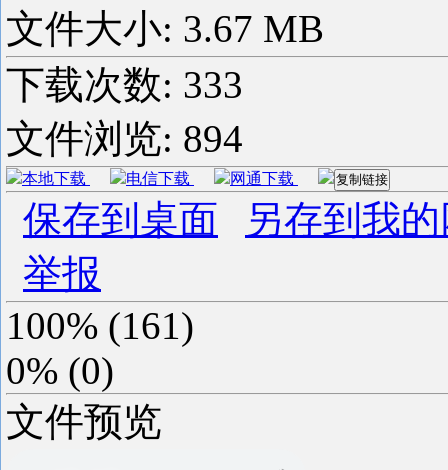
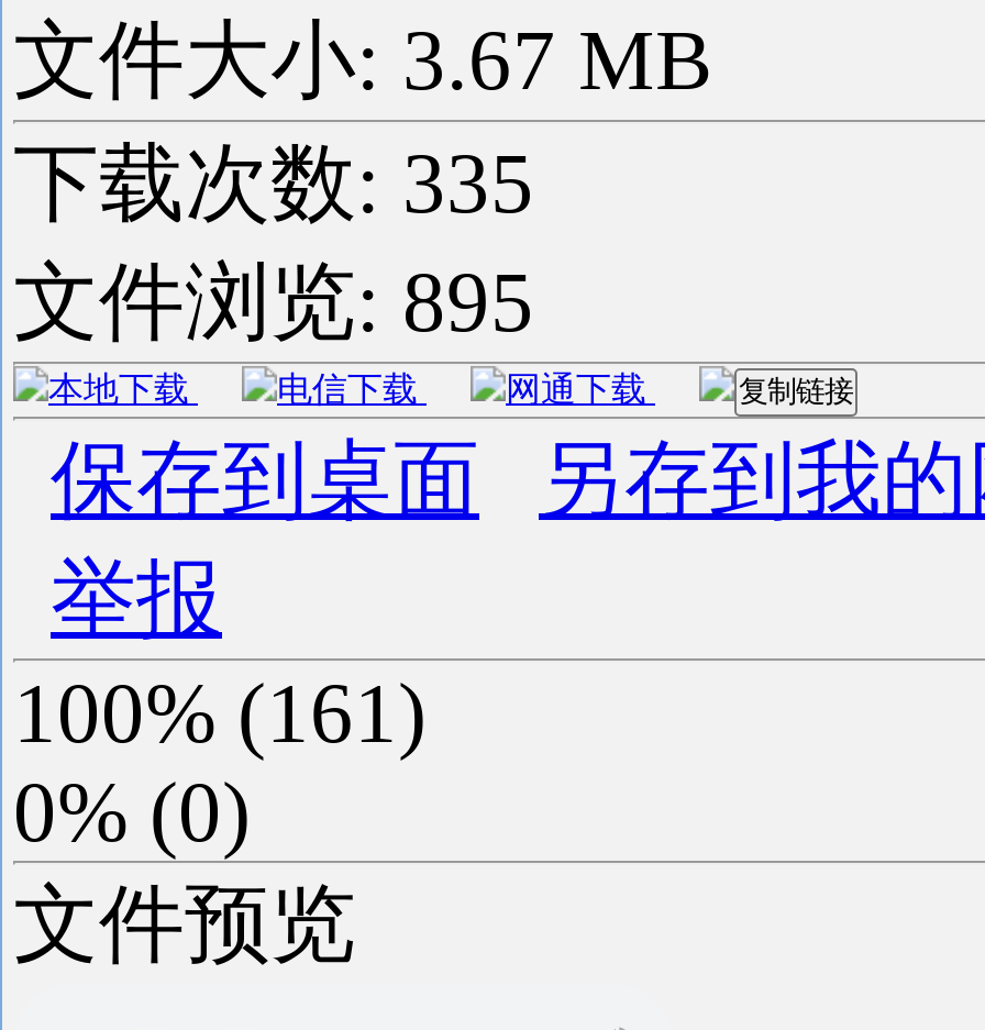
- 下载次数: 333
+ 下载次数: 335

- 文件浏览: 894
+ 文件浏览: 895
